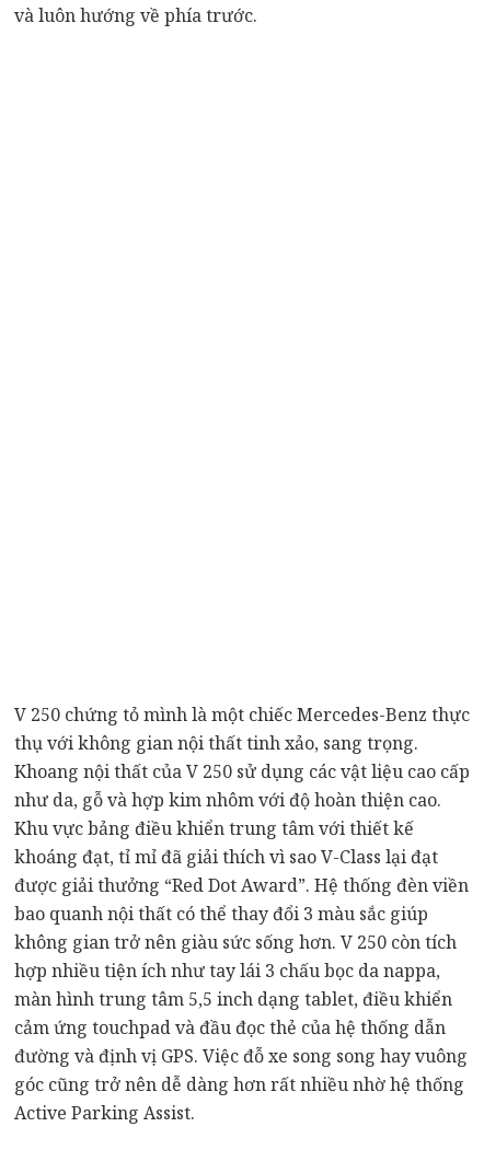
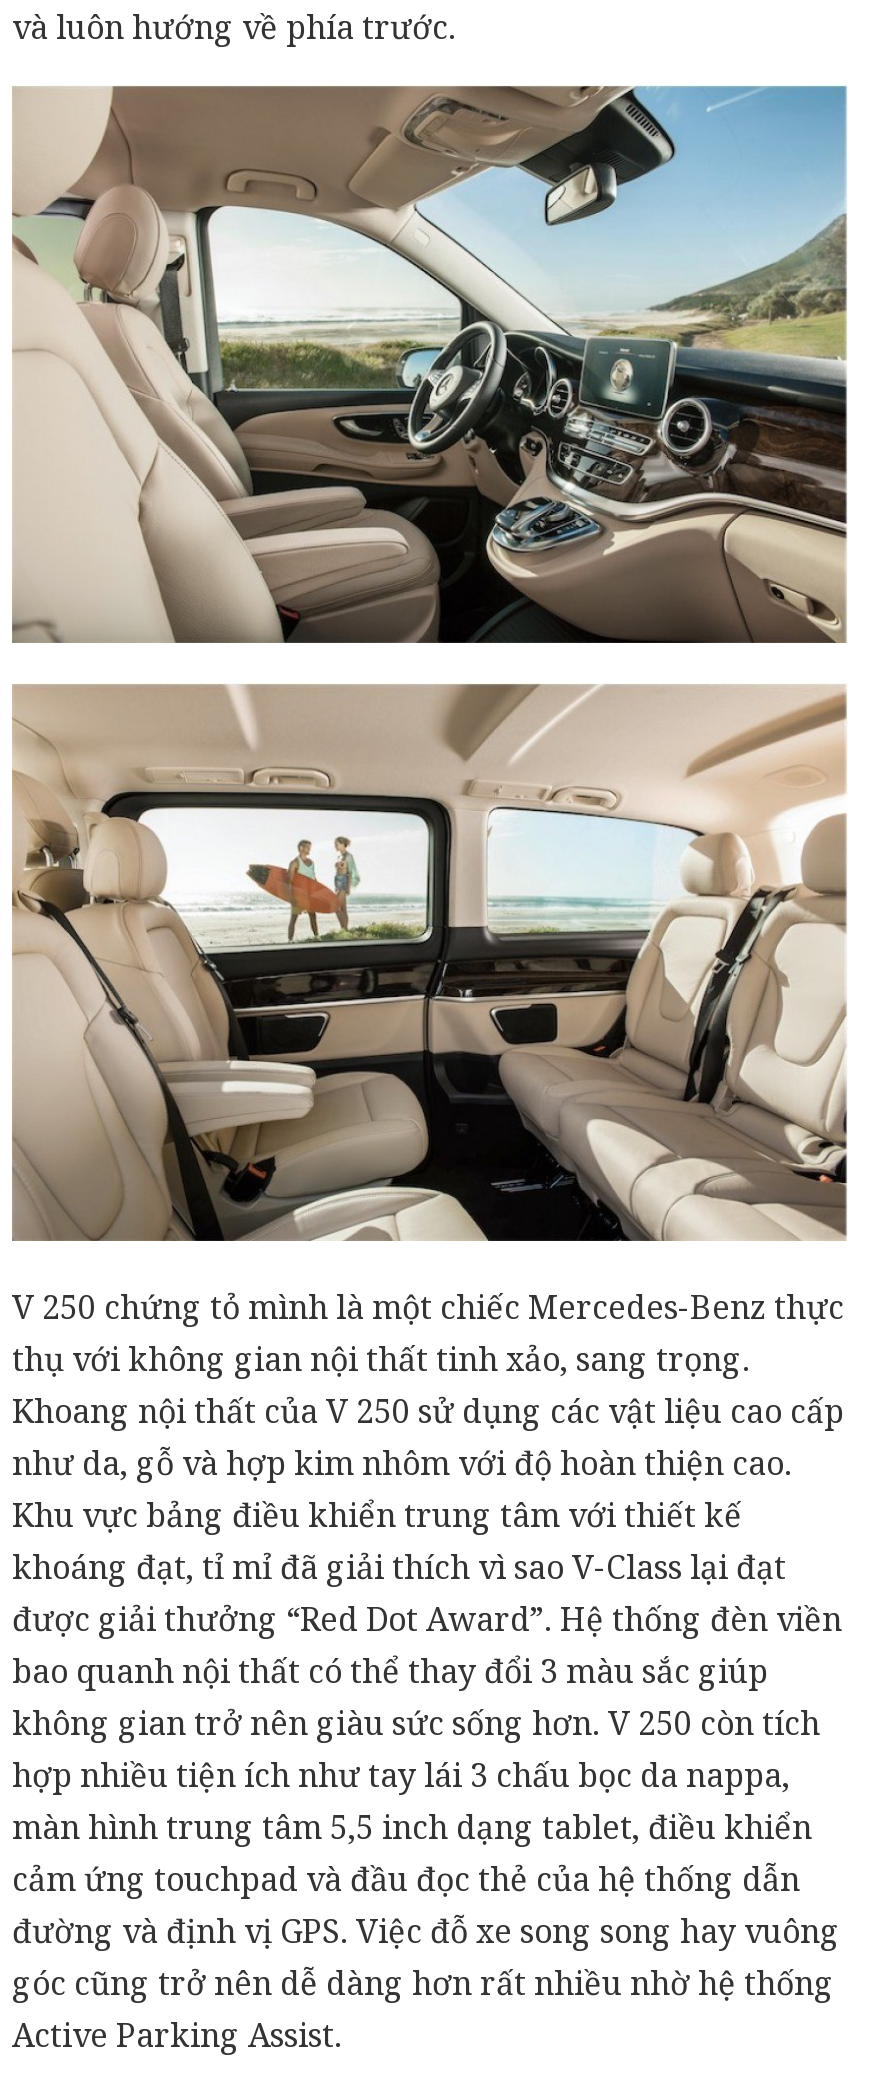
+ [image]

+ [image]
